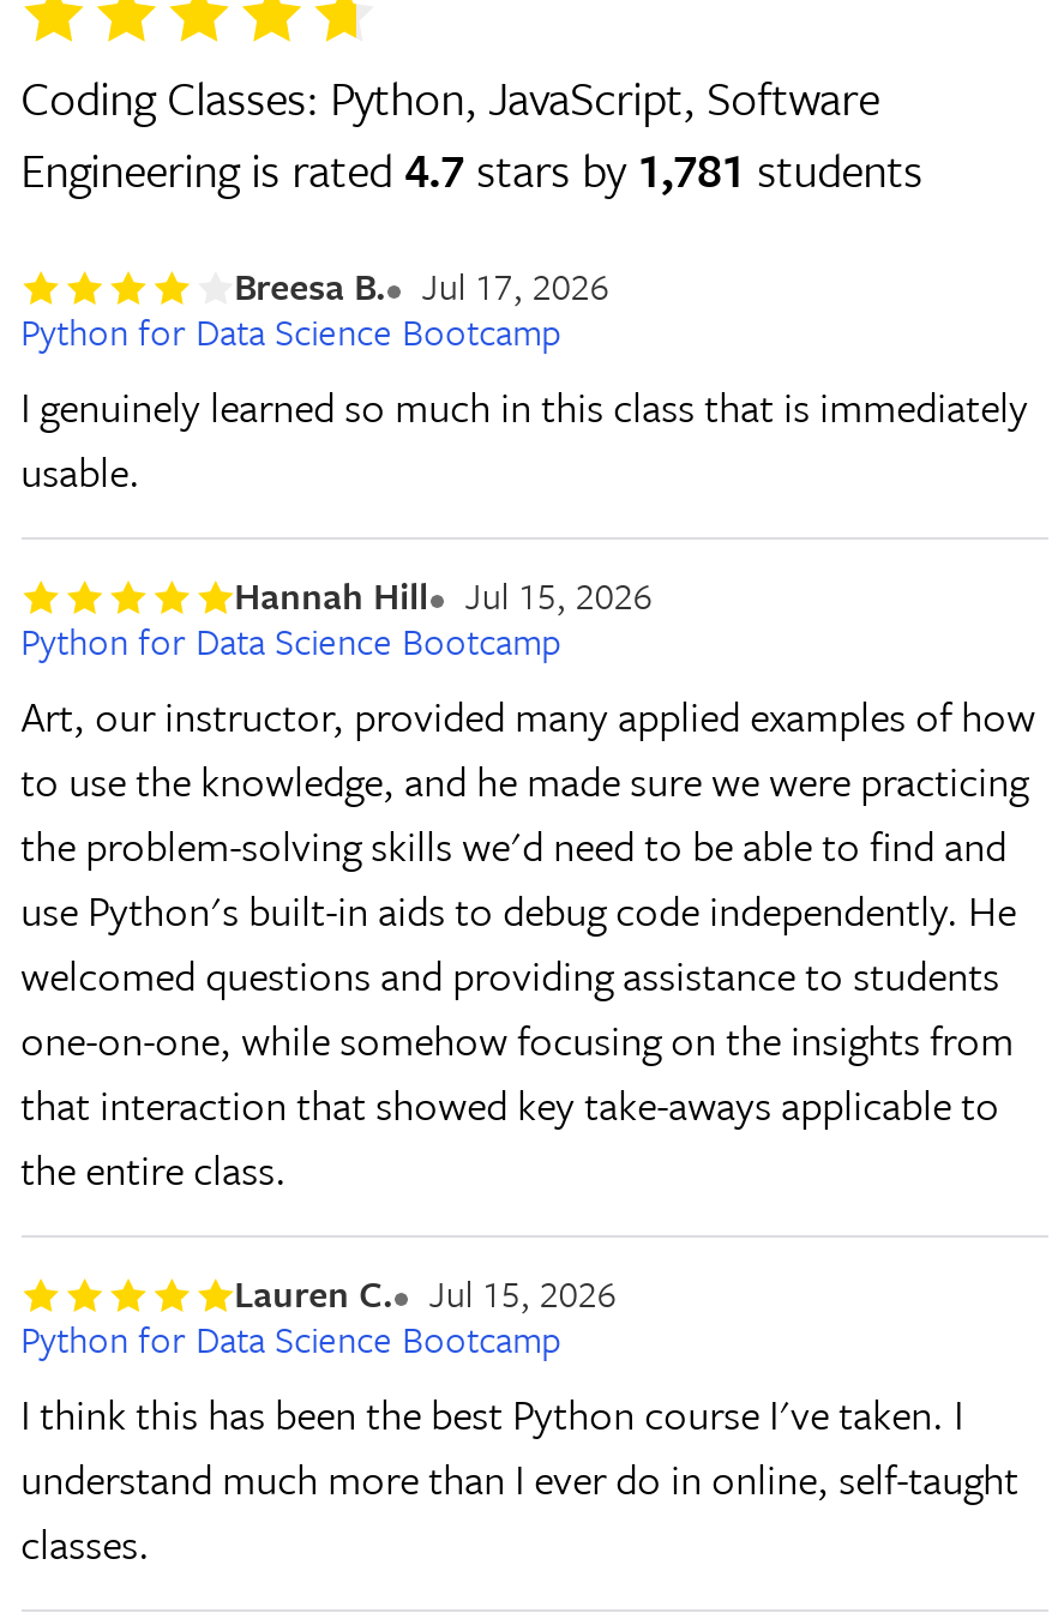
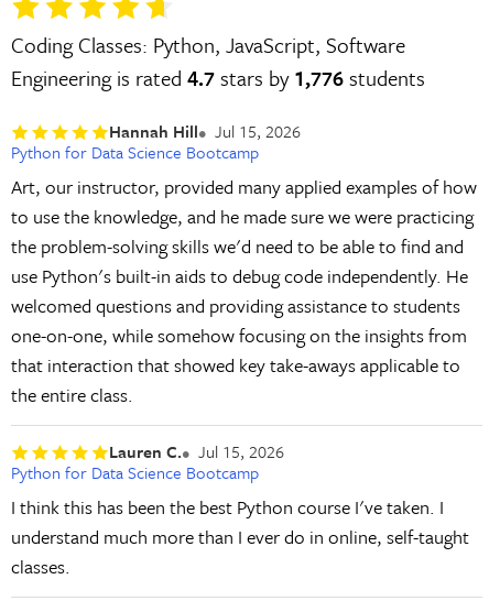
- Engineering is rated 4.7 stars by 1,781 students
- Breesa B.
- Jul 17, 2026
- Python for Data Science Bootcamp
- I genuinely learned so much in this class that is immediately
- usable.
+ Engineering is rated 4.7 stars by 1,776 students
